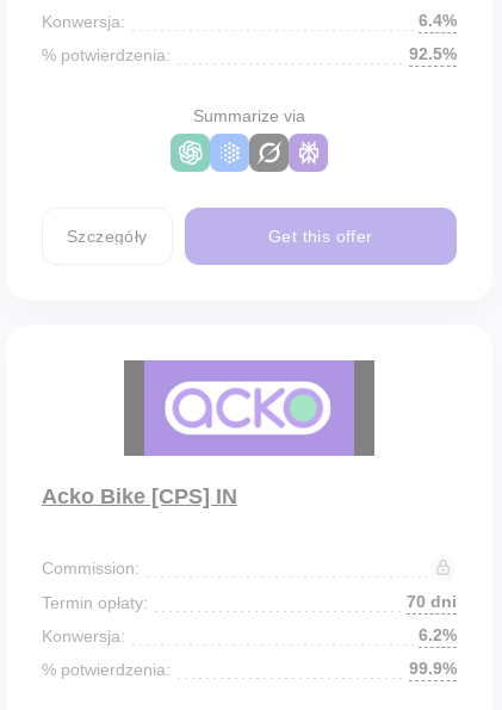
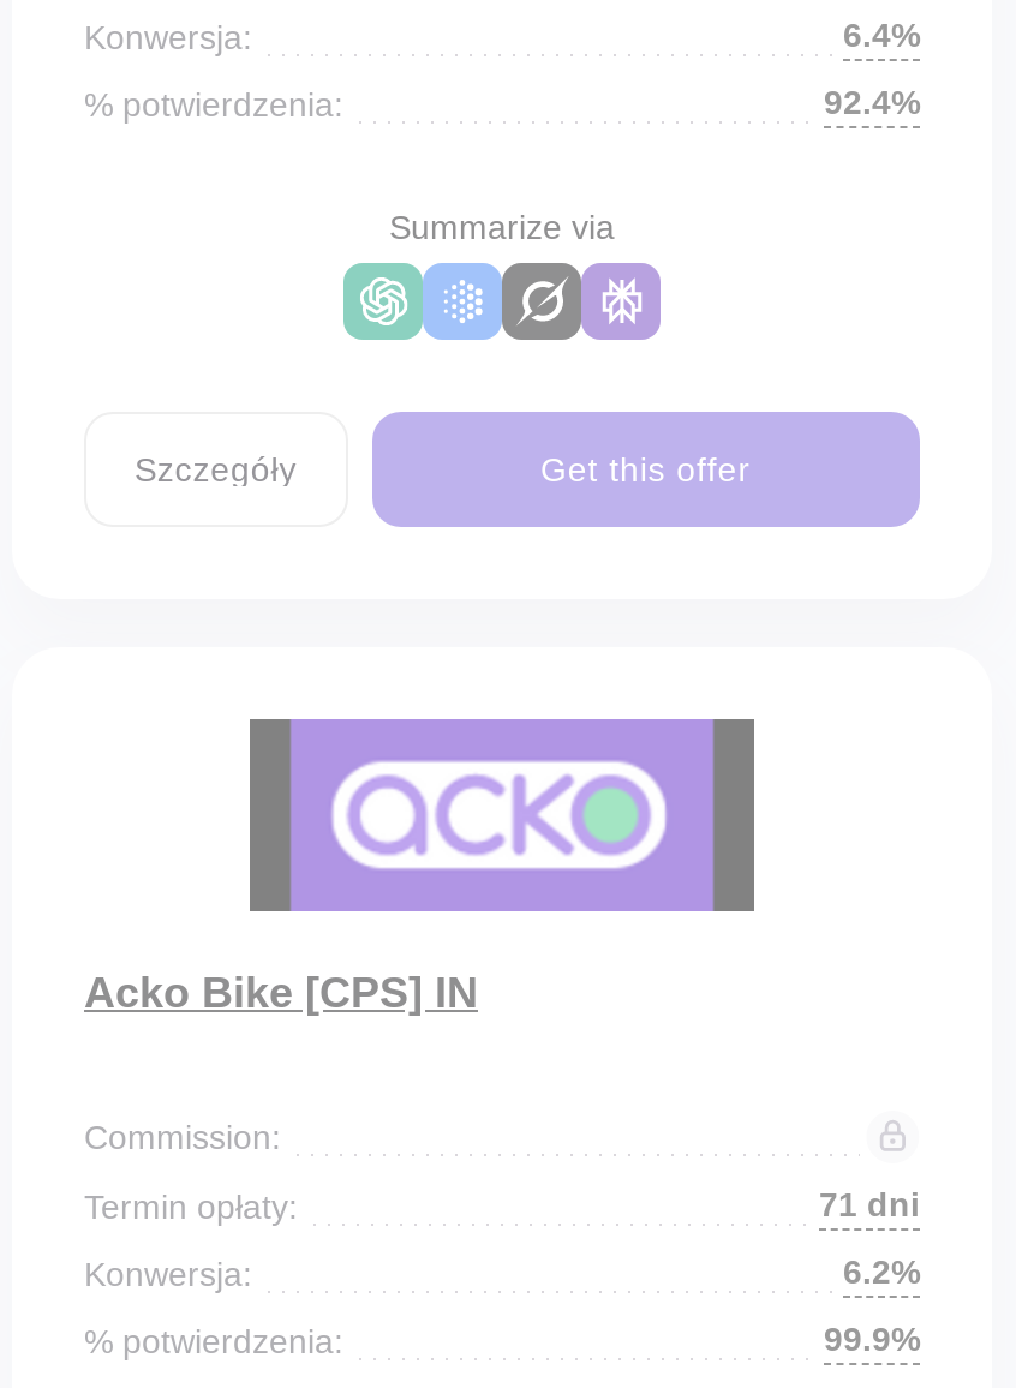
- 92.5%
+ 92.4%

- 70 dni
+ 71 dni
